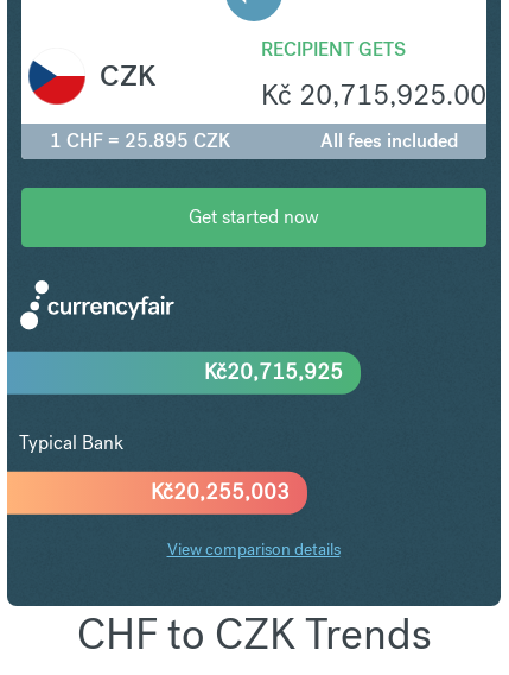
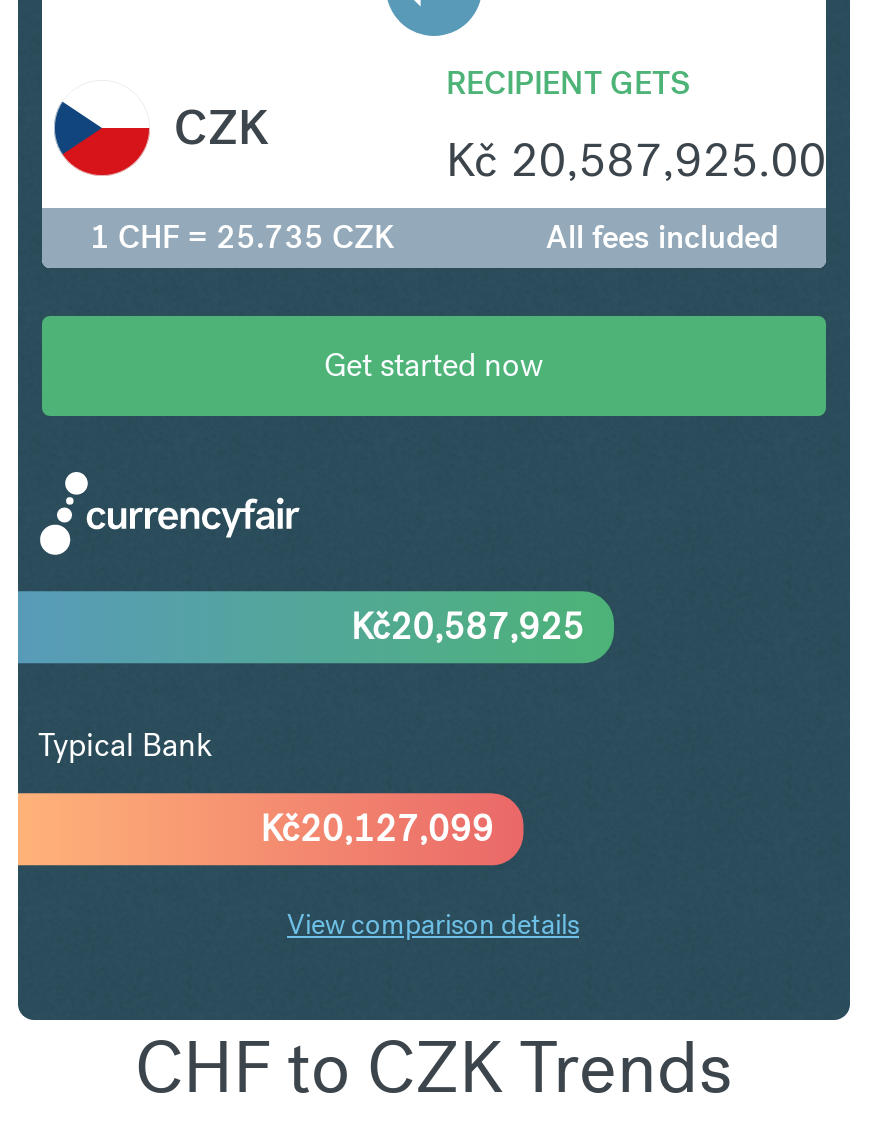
- Kč 20,715,925.00
+ Kč 20,587,925.00

- 1 CHF = 25.895 CZK
+ 1 CHF = 25.735 CZK

- Kč20,715,925
+ Kč20,587,925

- Kč20,255,003
+ Kč20,127,099
